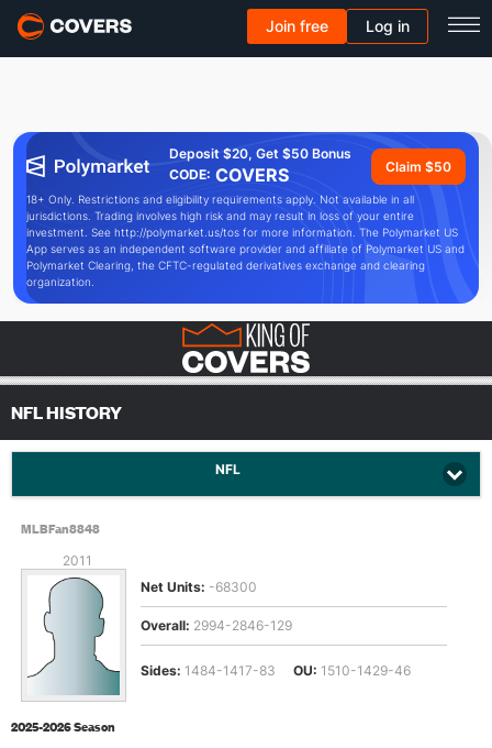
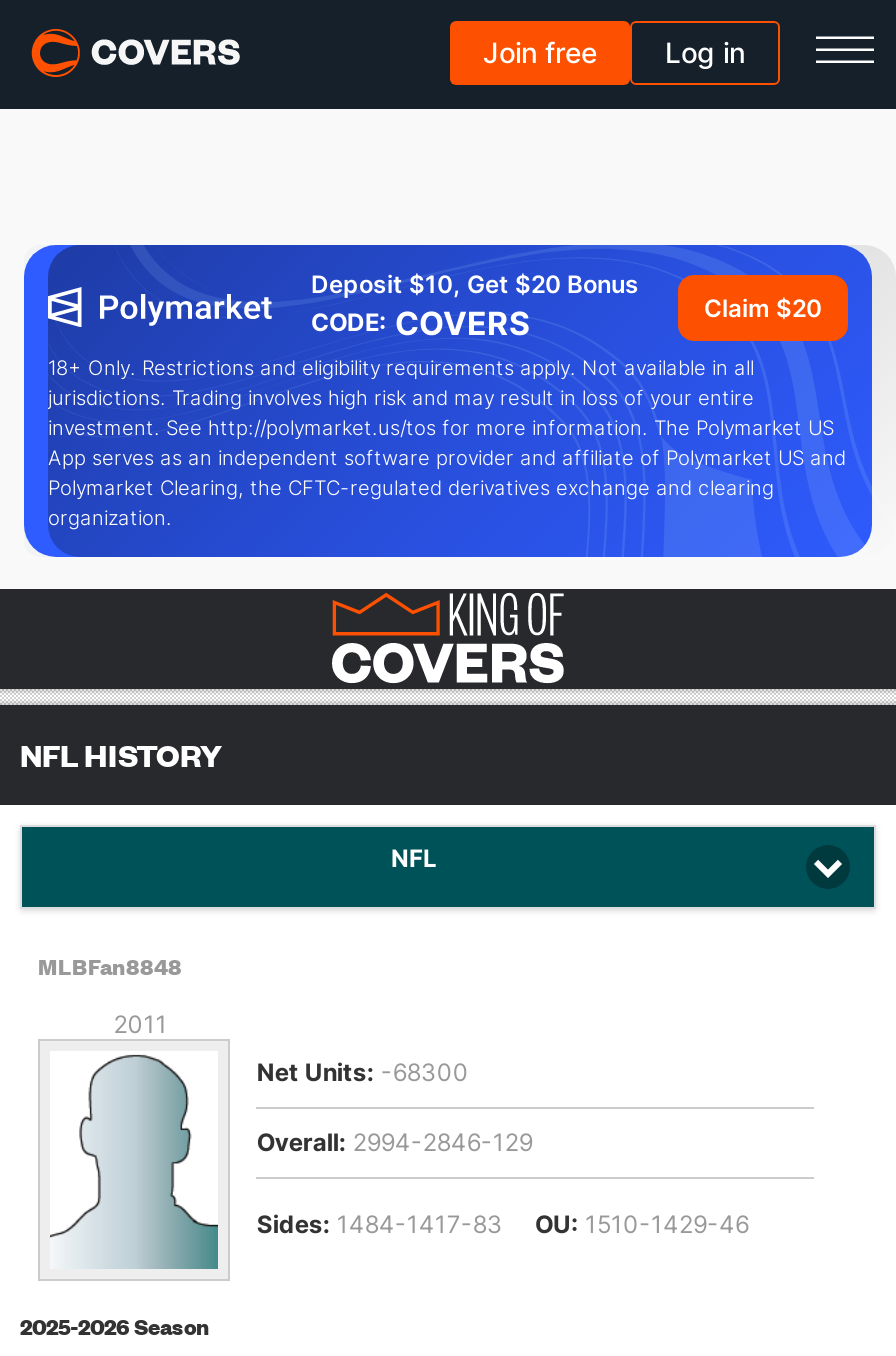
- Deposit $20, Get $50 Bonus
+ Deposit $10, Get $20 Bonus

- Claim $50
+ Claim $20
